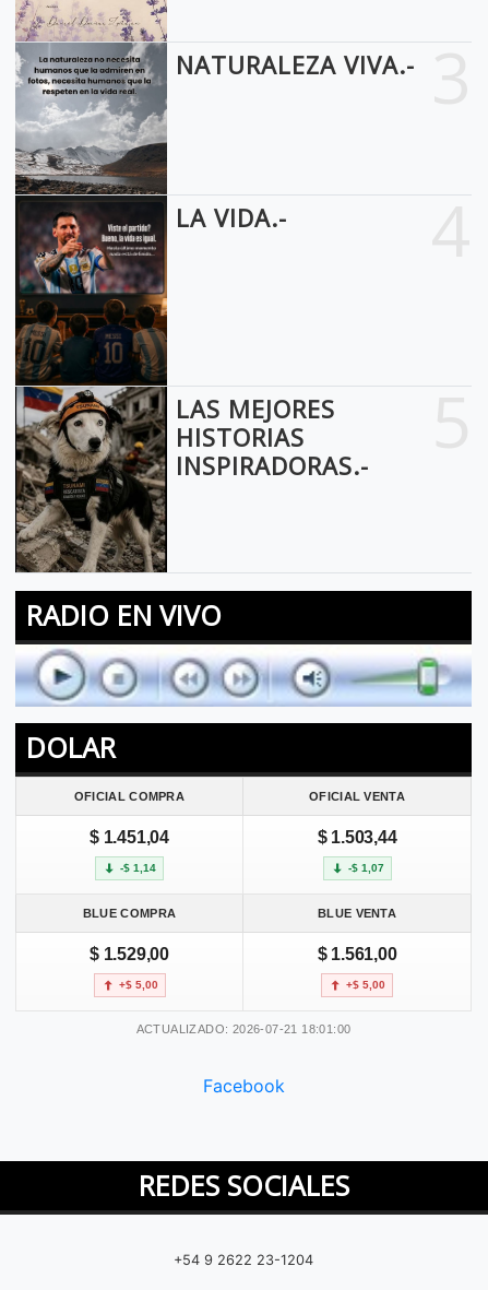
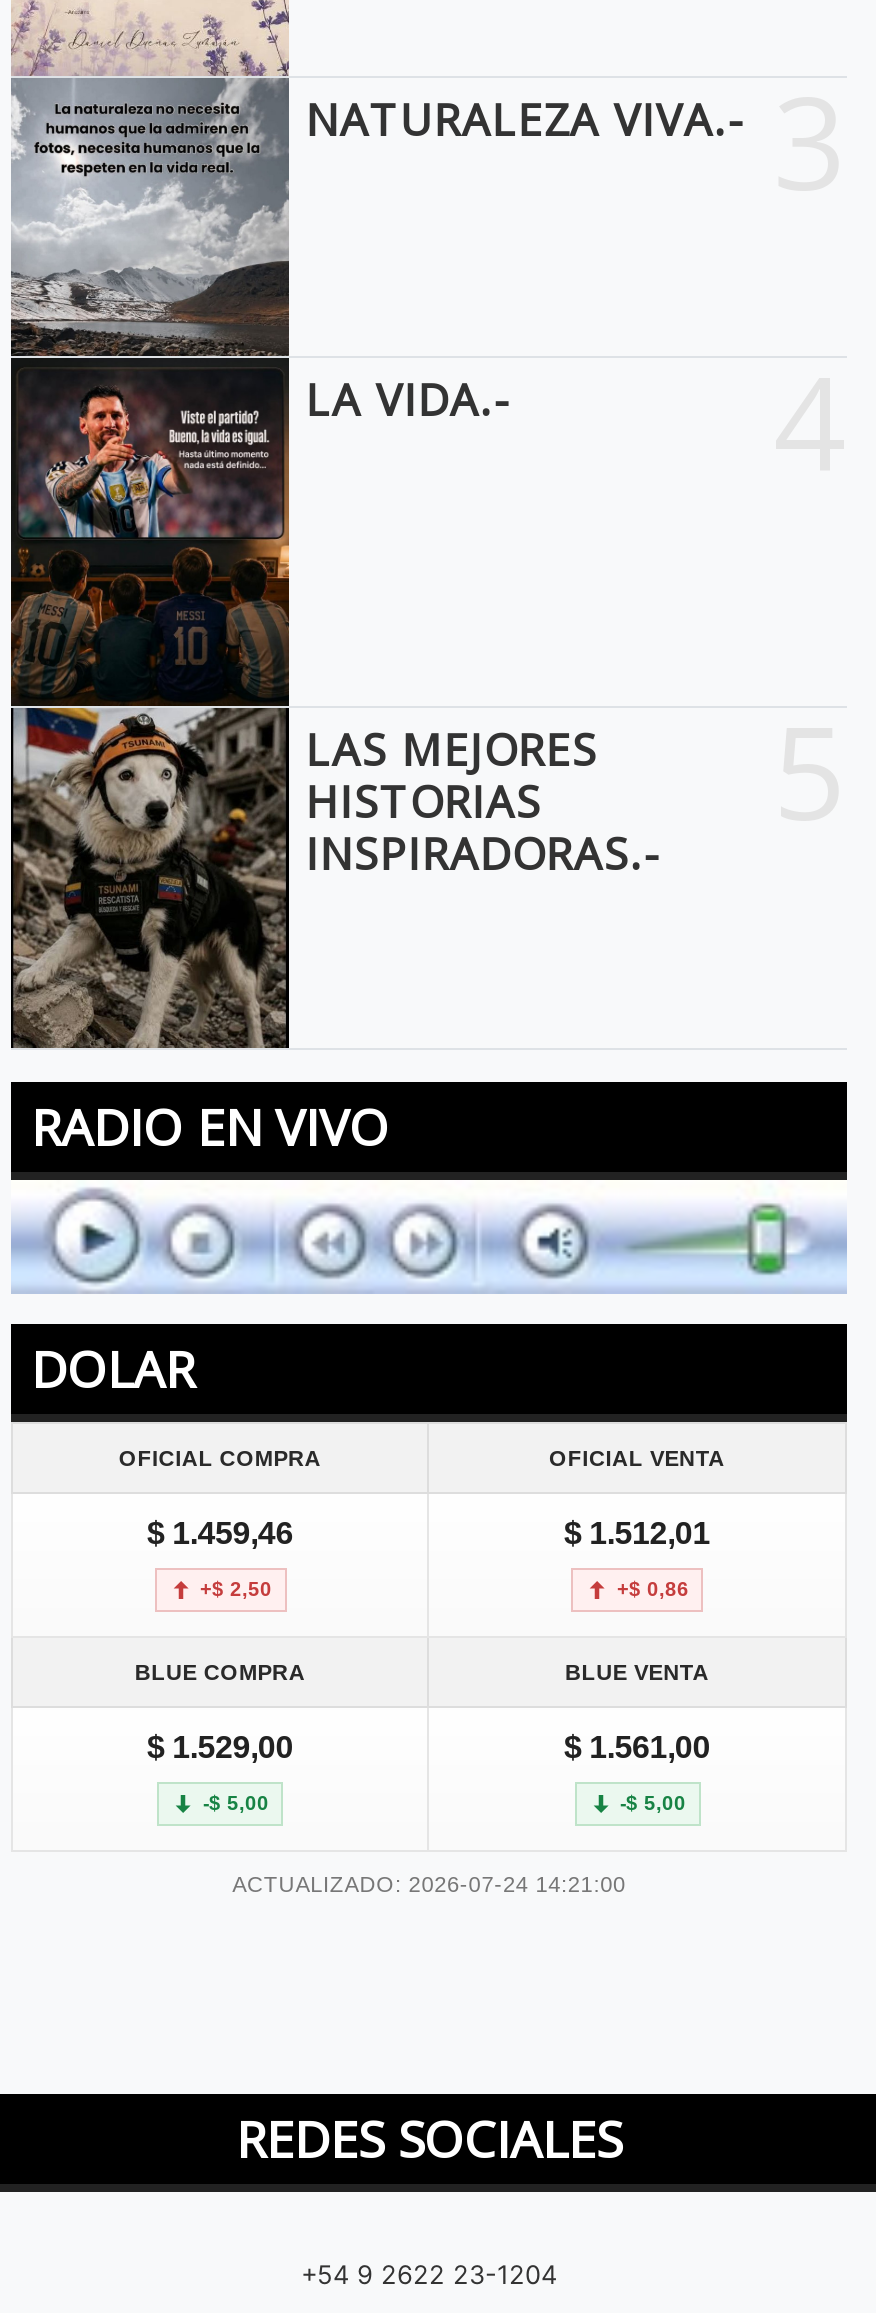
- $ 1.451,04
+ $ 1.459,46

- $ 1.503,44
+ $ 1.512,01

- -$ 1,14
+ +$ 2,50

- -$ 1,07
+ +$ 0,86

- +$ 5,00
+ -$ 5,00

- +$ 5,00
- ACTUALIZADO: 2026-07-21 18:01:00
- Facebook
+ -$ 5,00
+ ACTUALIZADO: 2026-07-24 14:21:00
